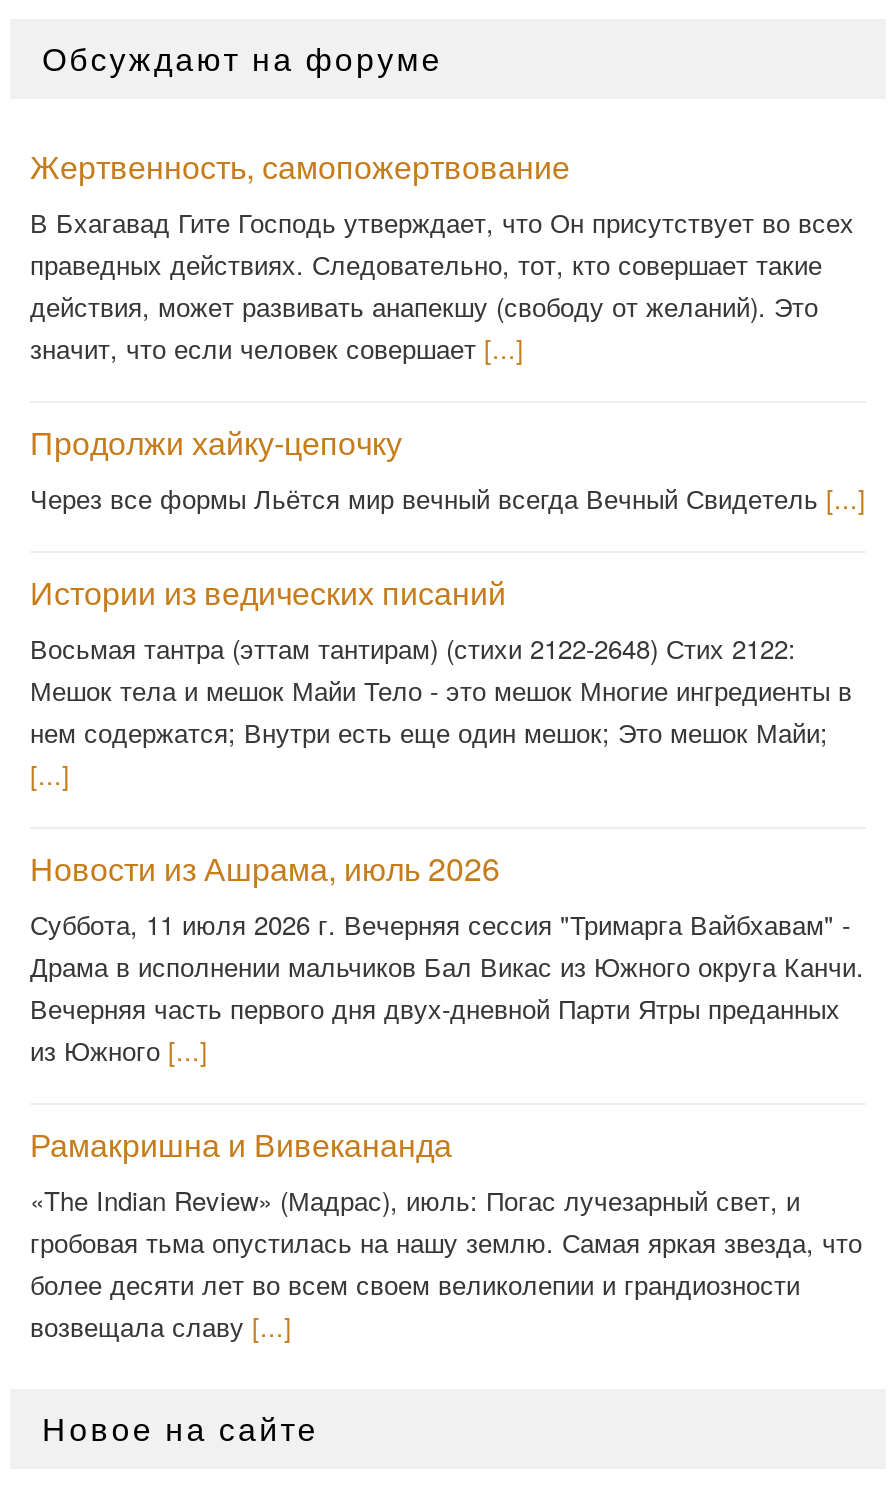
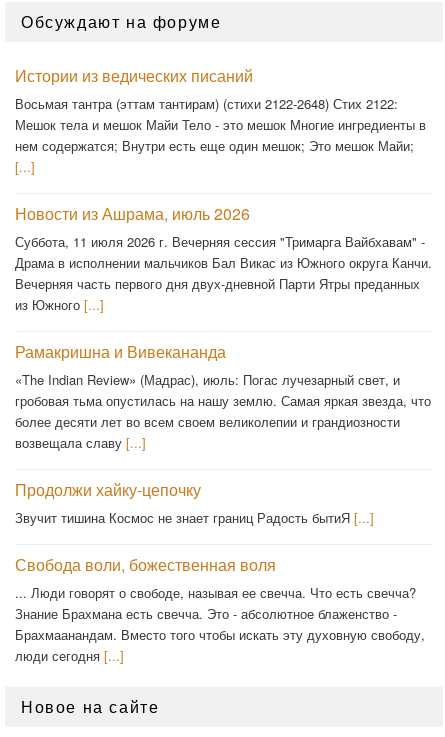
- Жертвенность, самопожертвование
- В Бхагавад Гите Господь утверждает, что Он присутствует во всех
- праведных действиях. Следовательно, тот, кто совершает такие
- действия, может развивать анапекшу (свободу от желаний). Это
- значит, что если человек совершает [...]
- Через все формы Льётся мир вечный всегда Вечный Свидетель [...]

moved down: Продолжи хайку-цепочку

moved up: Истории из ведических писаний | Восьмая тантра (эттам тантирам) (стихи 2122-2648) Стих 2122: | Мешок тела и мешок Майи Тело - это мешок Многие ингредиенты в | ... | более десяти лет во всем своем великолепии и грандиозности | возвещала славу [...]

+ Звучит тишина Космос не знает границ Радость бытиЯ [...]
+ Свобода воли, божественная воля
+ ... Люди говорят о свободе, называя ее свечча. Что есть свечча?
+ Знание Брахмана есть свечча. Это - абсолютное блаженство -
+ Брахмаанандам. Вместо того чтобы искать эту духовную свободу,
+ люди сегодня [...]
